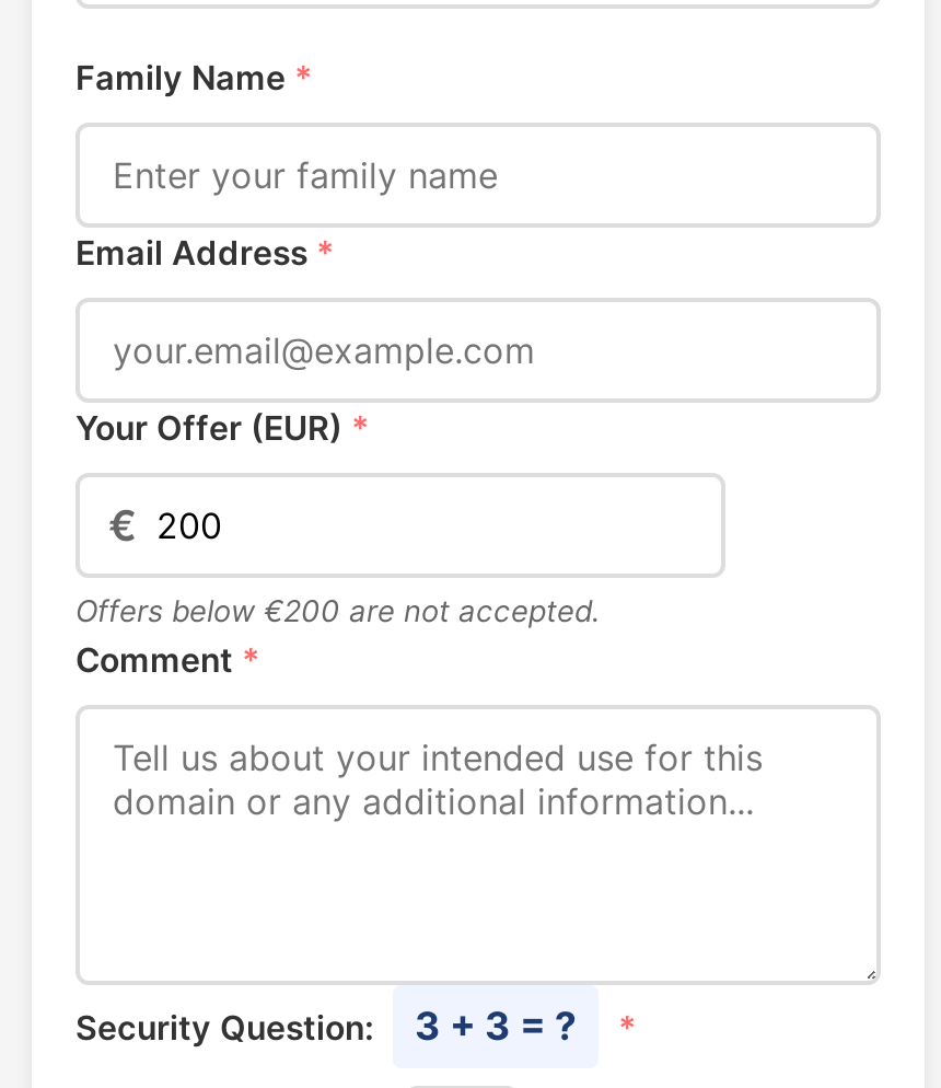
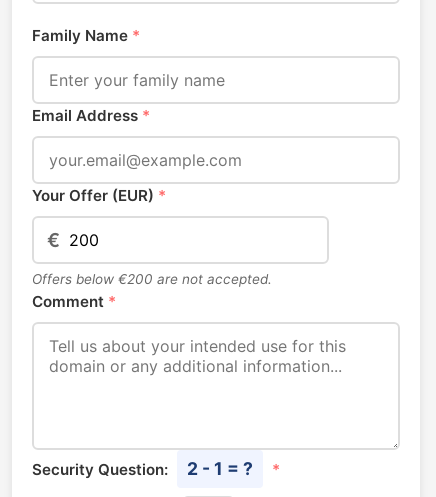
- 3 + 3 = ?
+ 2 - 1 = ?
